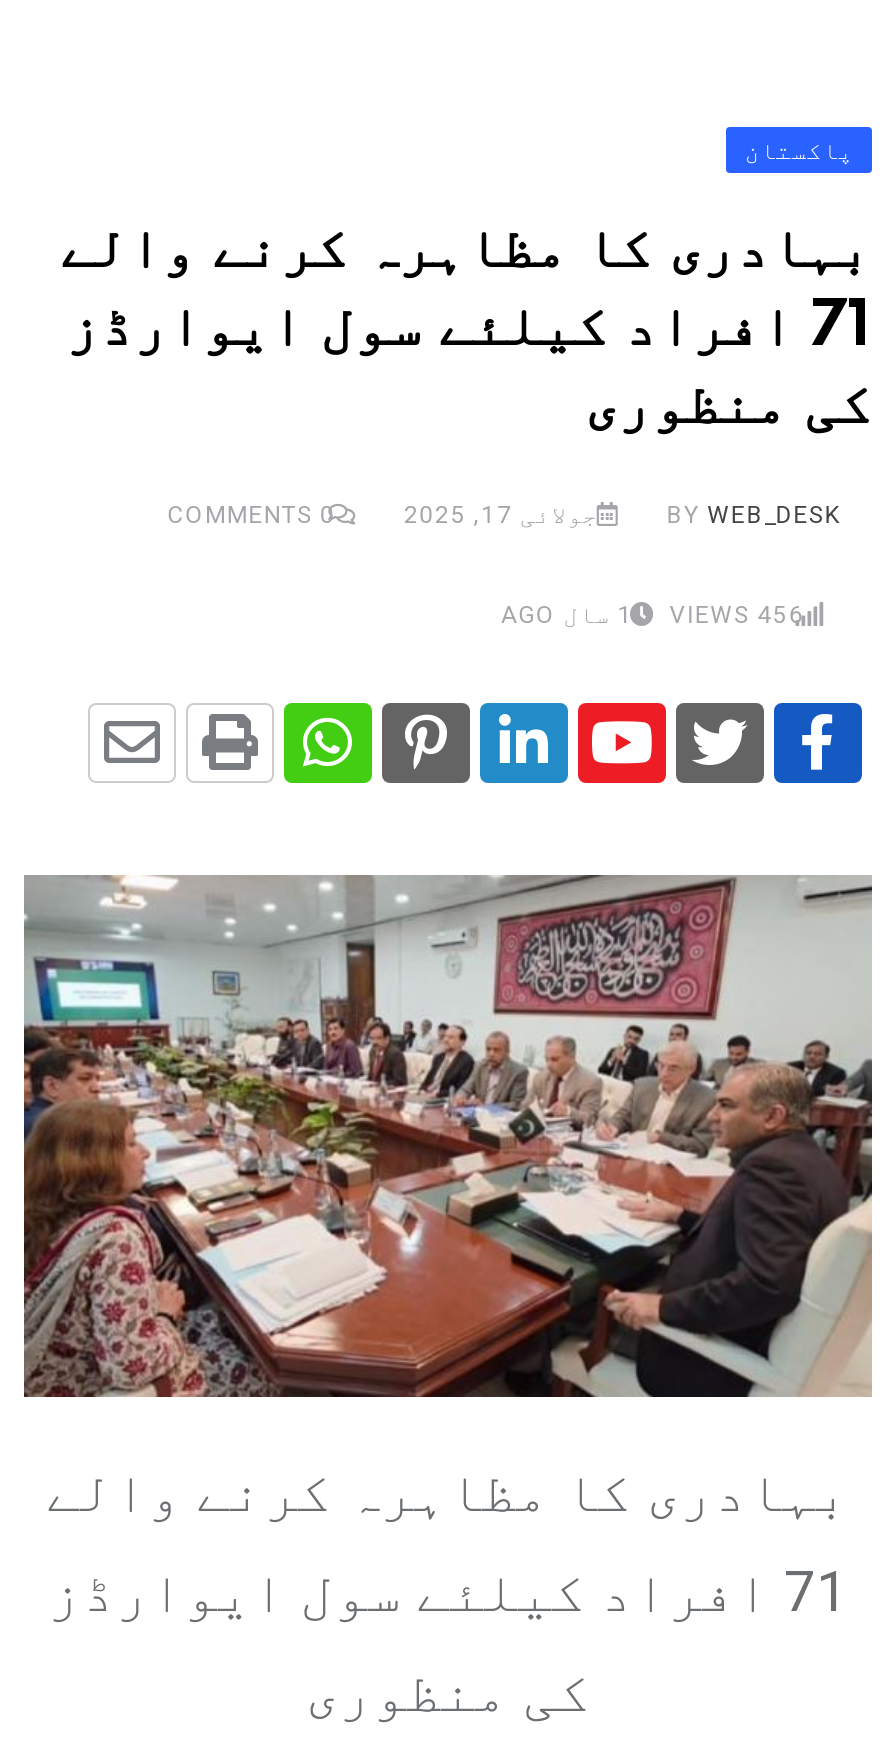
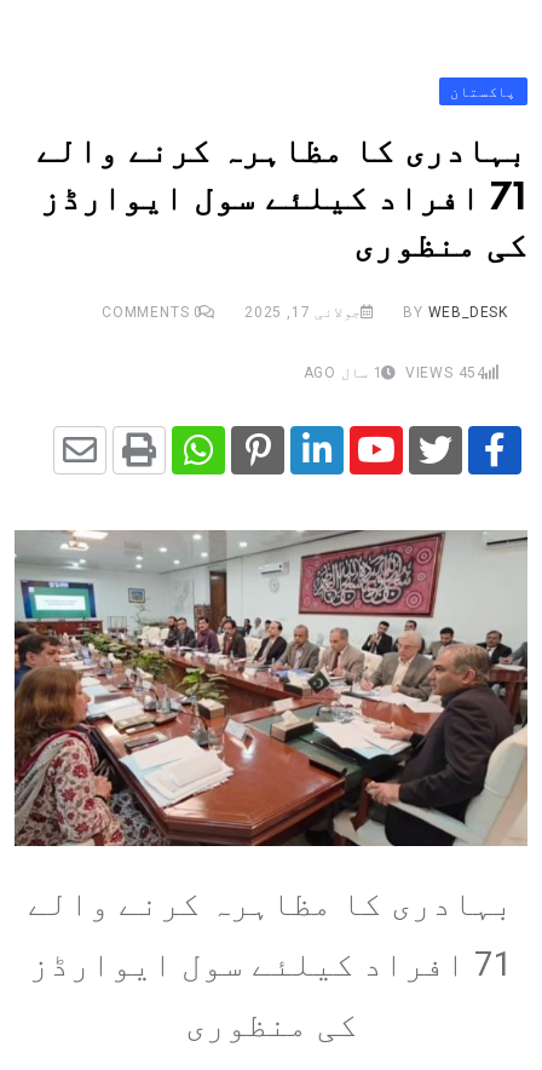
- 456
+ 454
